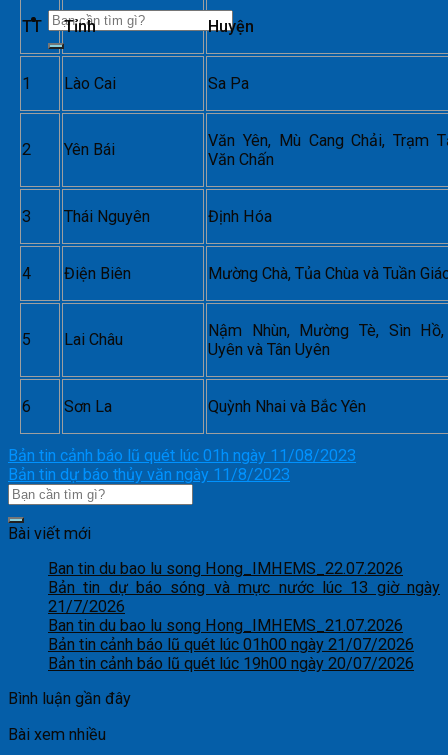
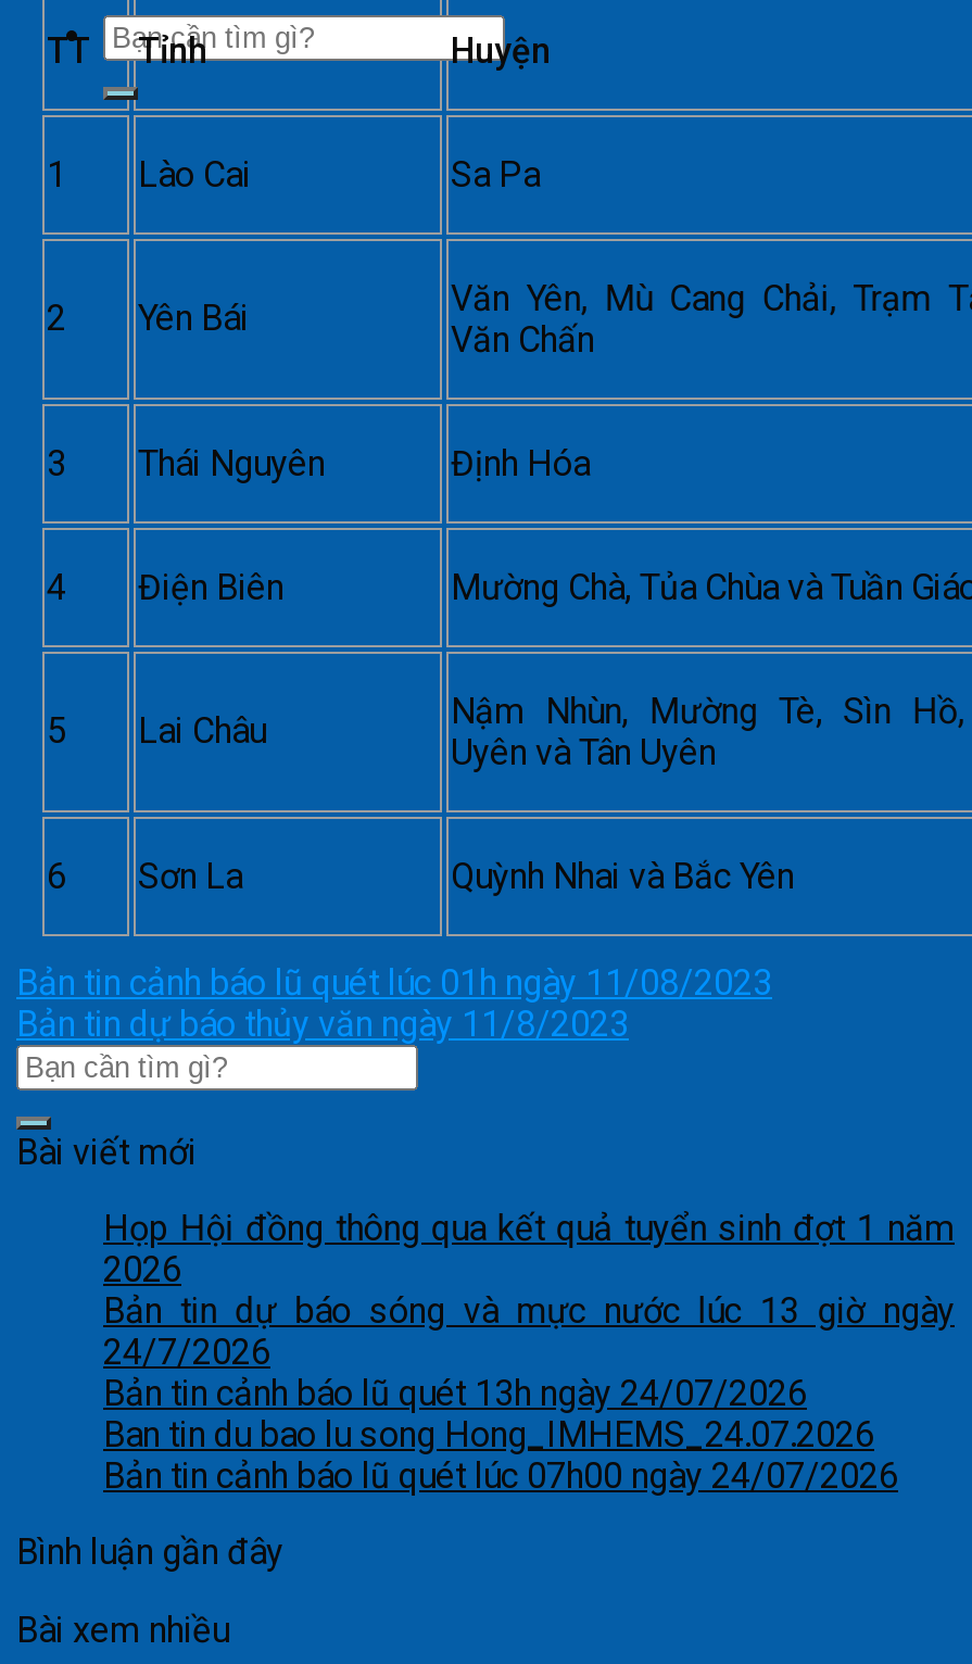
- Ban tin du bao lu song Hong_IMHEMS_22.07.2026
+ Họp Hội đồng thông qua kết quả tuyển sinh đợt 1 năm
+ 2026

- 21/7/2026
- Ban tin du bao lu song Hong_IMHEMS_21.07.2026
- Bản tin cảnh báo lũ quét lúc 01h00 ngày 21/07/2026
- Bản tin cảnh báo lũ quét lúc 19h00 ngày 20/07/2026
+ 24/7/2026
+ Bản tin cảnh báo lũ quét 13h ngày 24/07/2026
+ Ban tin du bao lu song Hong_IMHEMS_24.07.2026
+ Bản tin cảnh báo lũ quét lúc 07h00 ngày 24/07/2026
